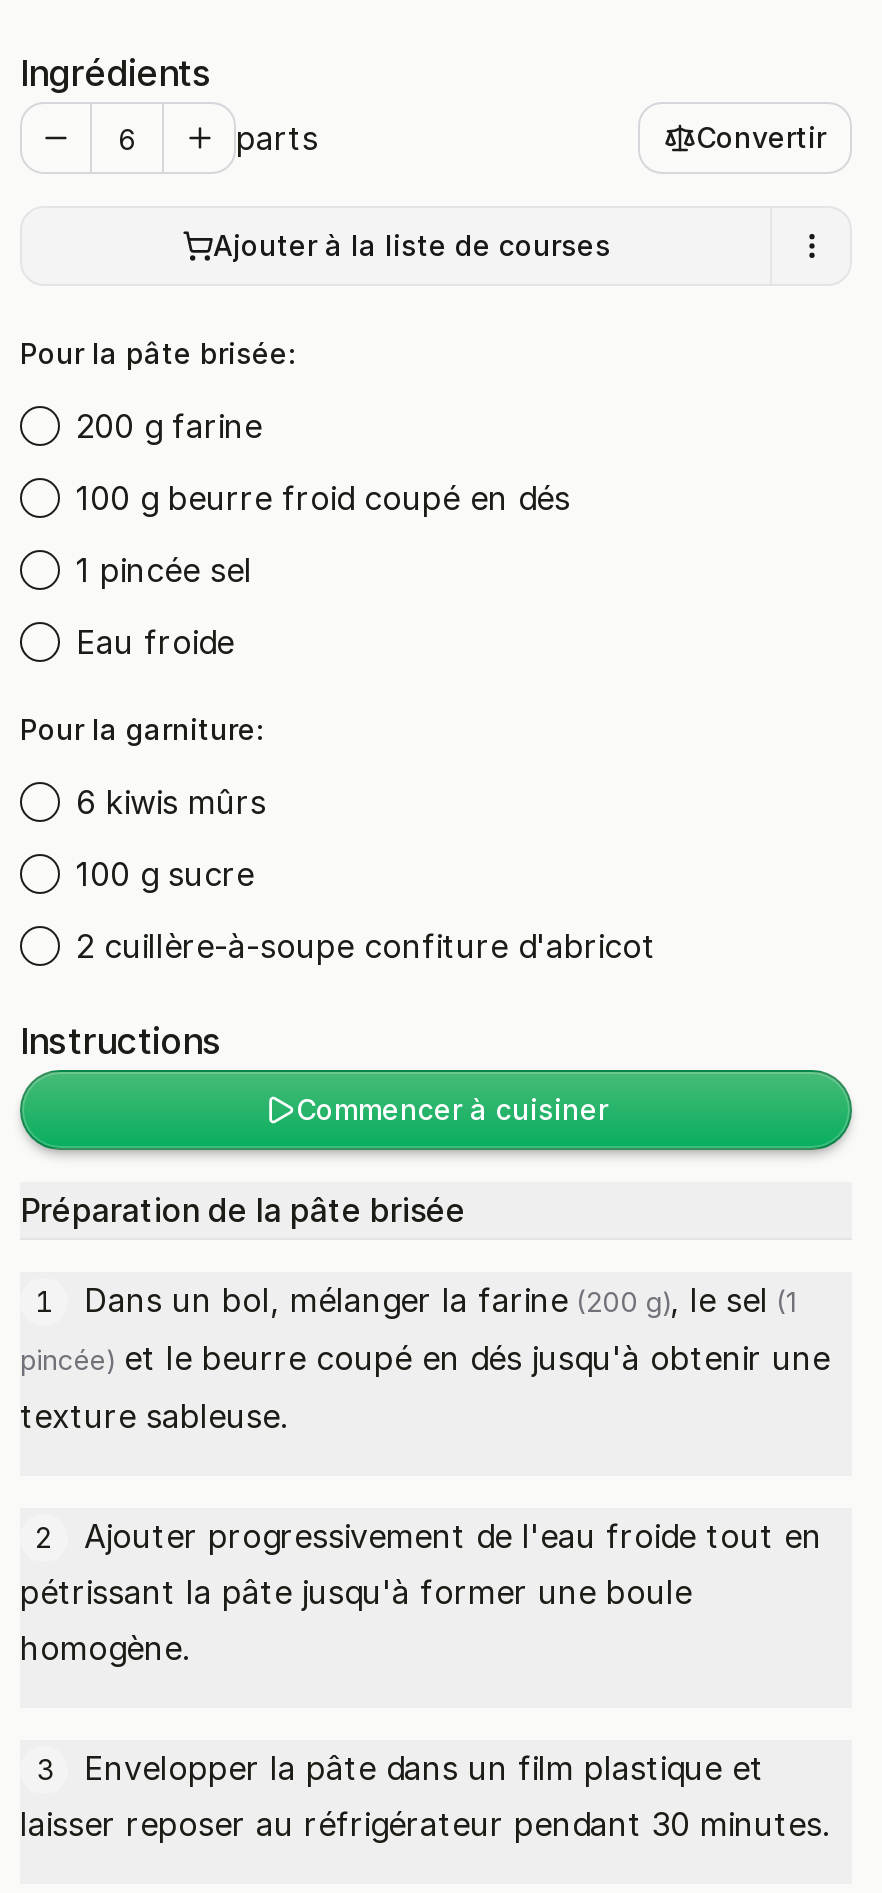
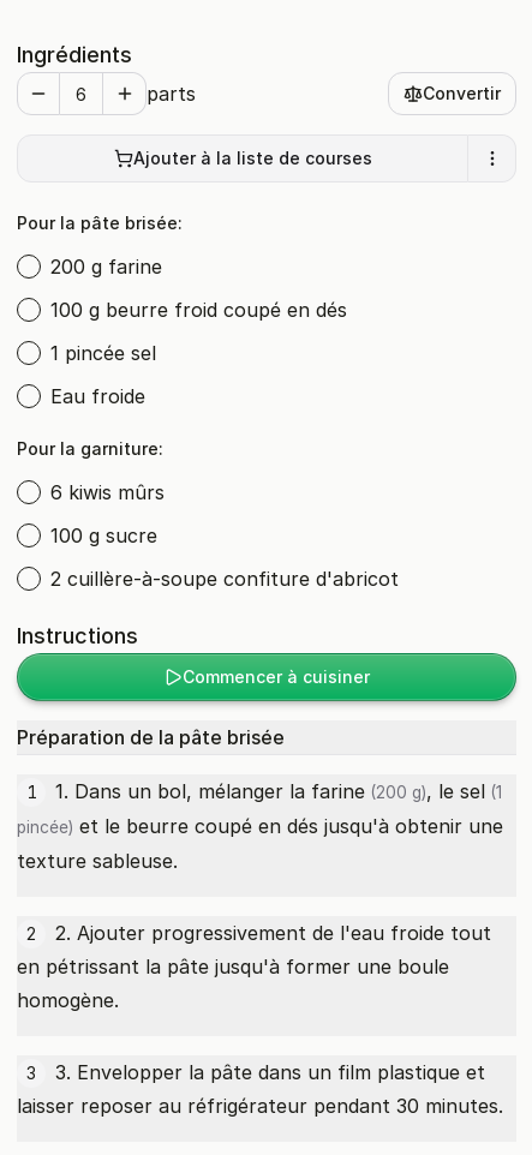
- Dans un bol, mélanger la farine (200 g), le sel (1
+ 1. Dans un bol, mélanger la farine (200 g), le sel (1

- Ajouter progressivement de l'eau froide tout en
- pétrissant la pâte jusqu'à former une boule
+ 2. Ajouter progressivement de l'eau froide tout
+ en pétrissant la pâte jusqu'à former une boule

- Envelopper la pâte dans un film plastique et
+ 3. Envelopper la pâte dans un film plastique et
